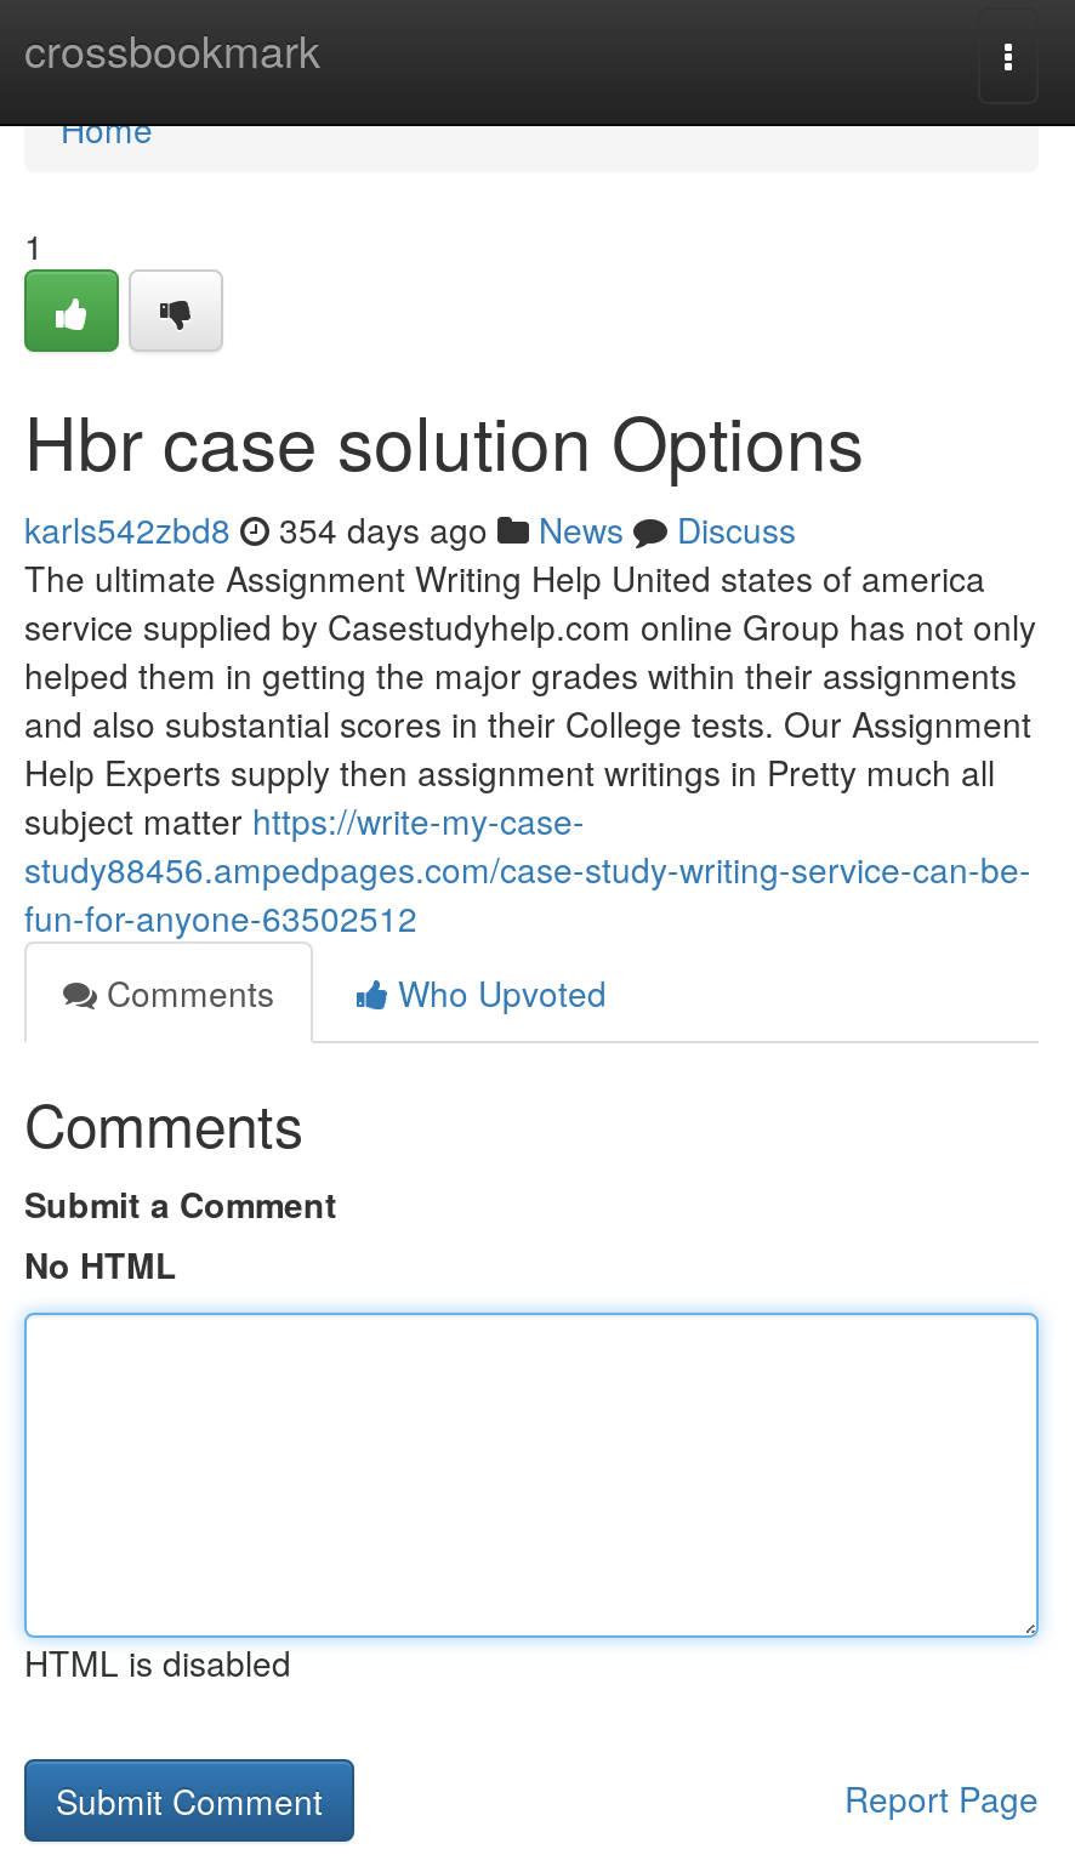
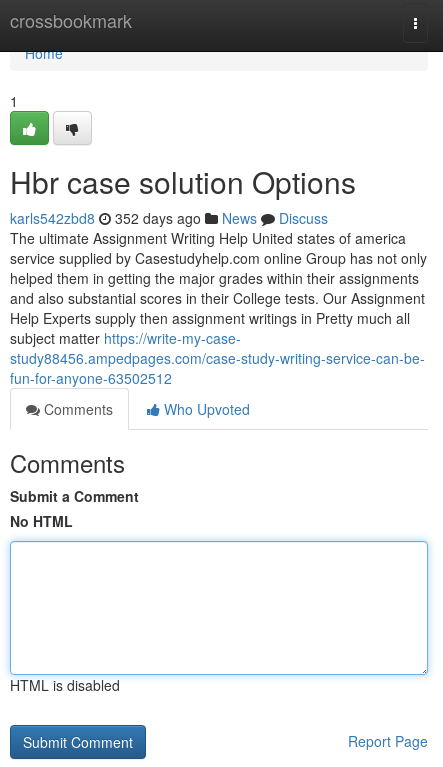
- karls542zbd8 354 days ago News Discuss
+ karls542zbd8 352 days ago News Discuss
